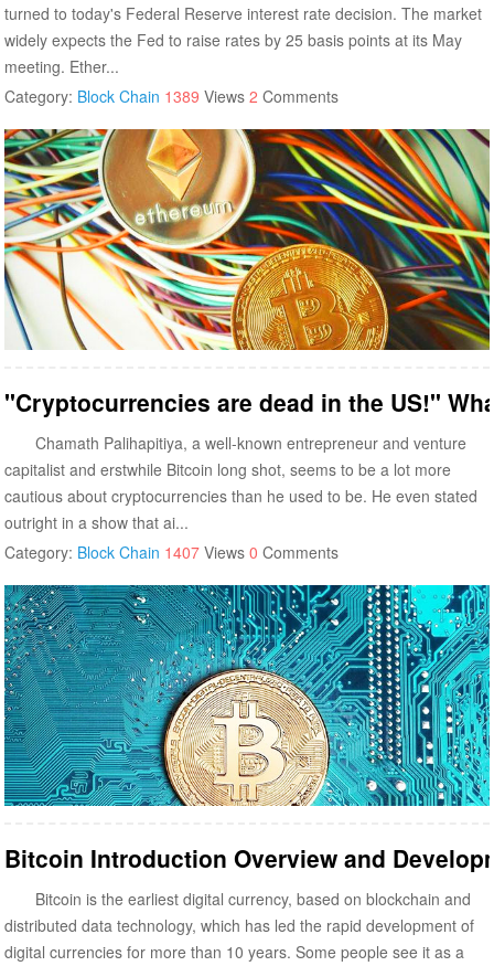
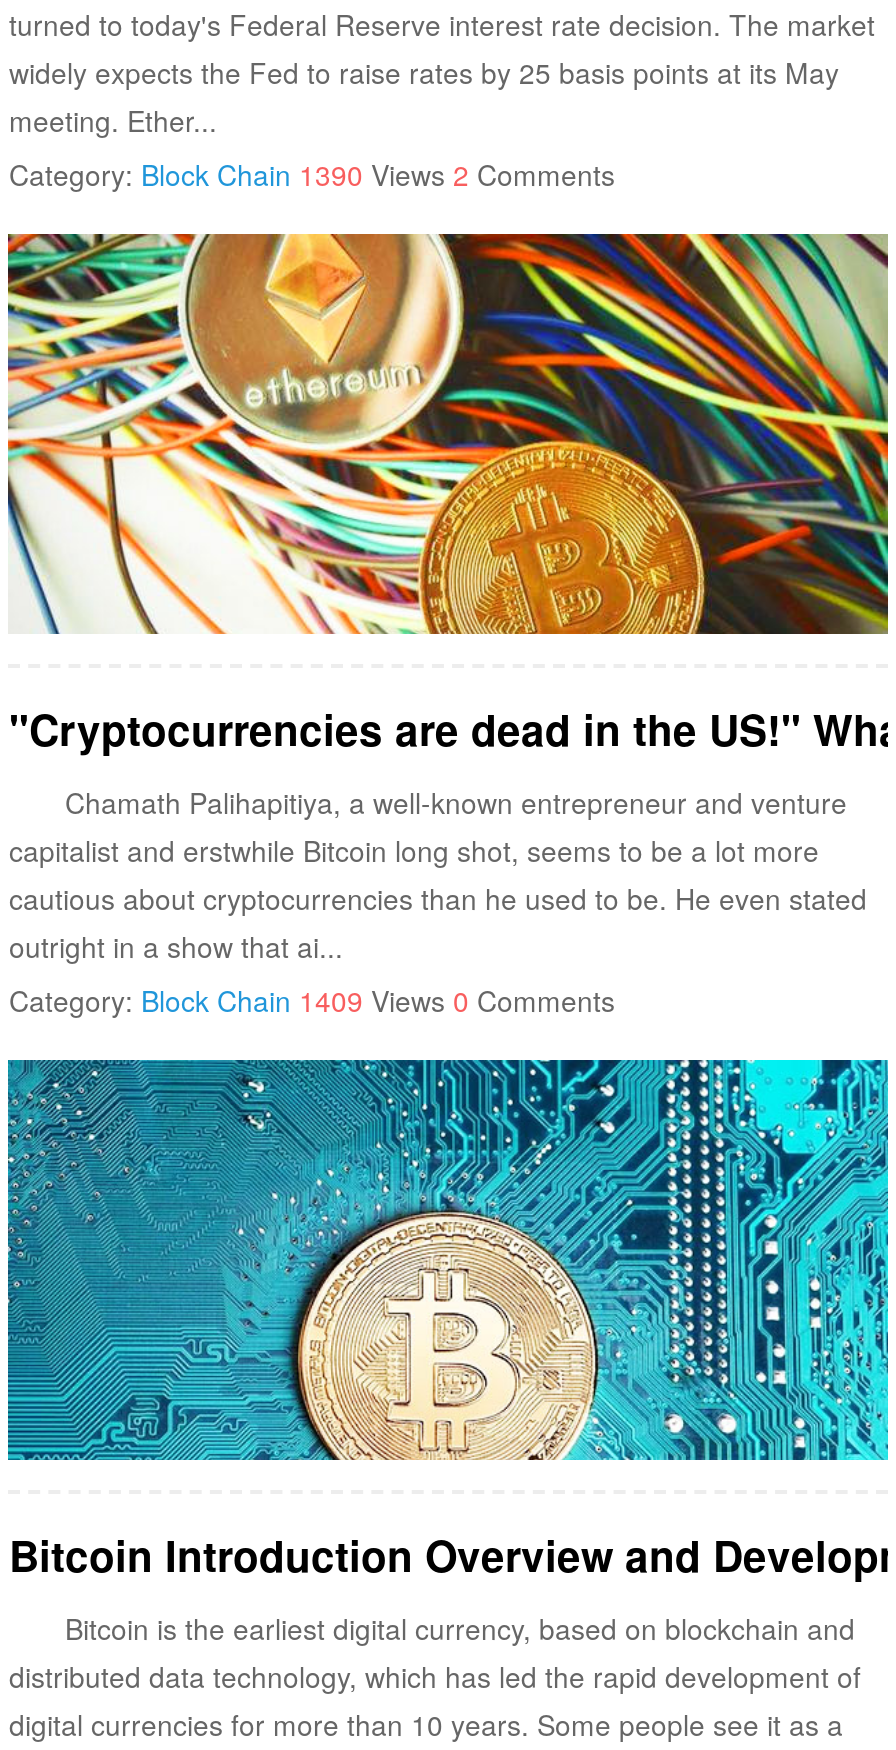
- Category: Block Chain 1389 Views 2 Comments
+ Category: Block Chain 1390 Views 2 Comments

- Category: Block Chain 1407 Views 0 Comments
+ Category: Block Chain 1409 Views 0 Comments
